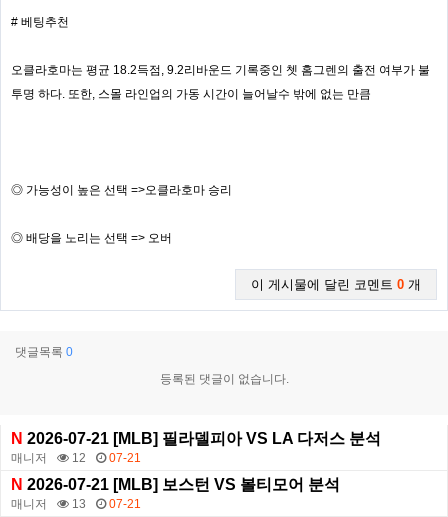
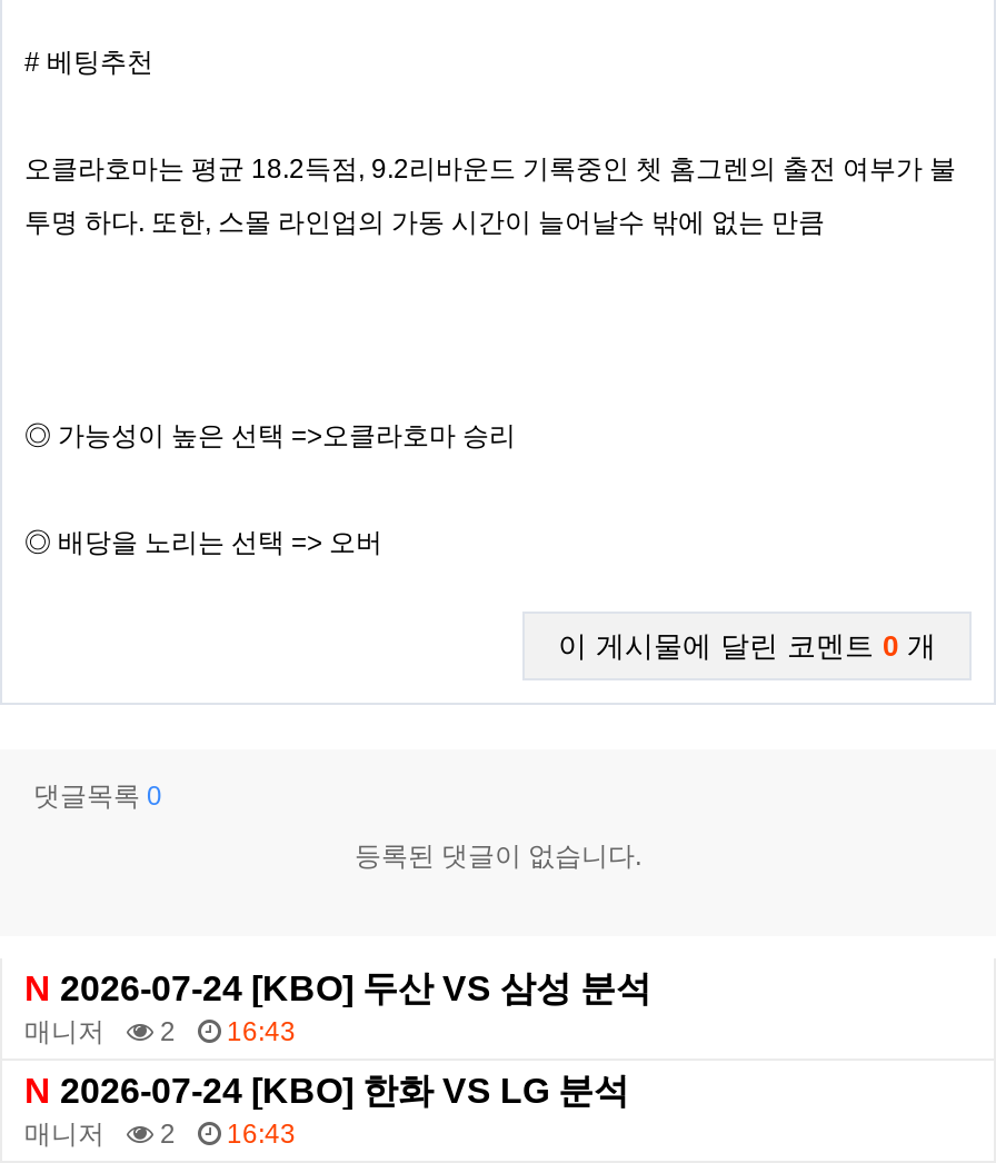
- N 2026-07-21 [MLB] 필라델피아 VS LA 다저스 분석
+ N 2026-07-24 [KBO] 두산 VS 삼성 분석

- 12
+ 2

- 07-21
+ 16:43

- N 2026-07-21 [MLB] 보스턴 VS 볼티모어 분석
+ N 2026-07-24 [KBO] 한화 VS LG 분석

- 13
+ 2

- 07-21
+ 16:43
